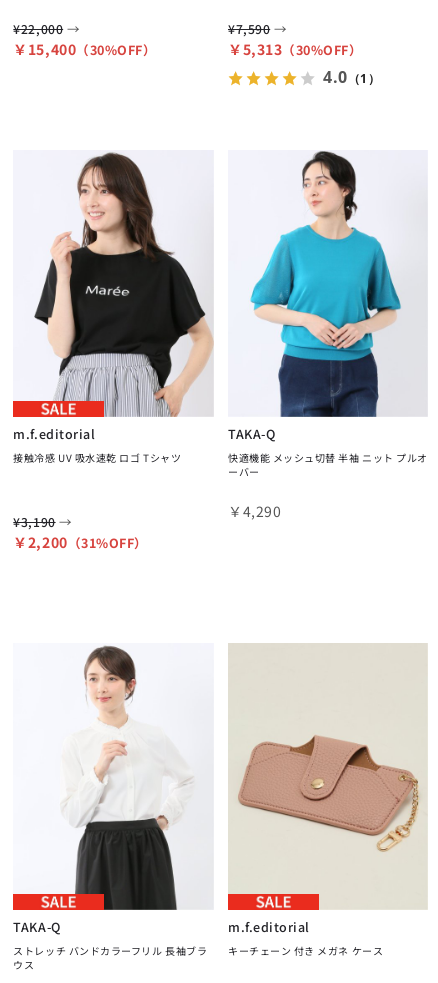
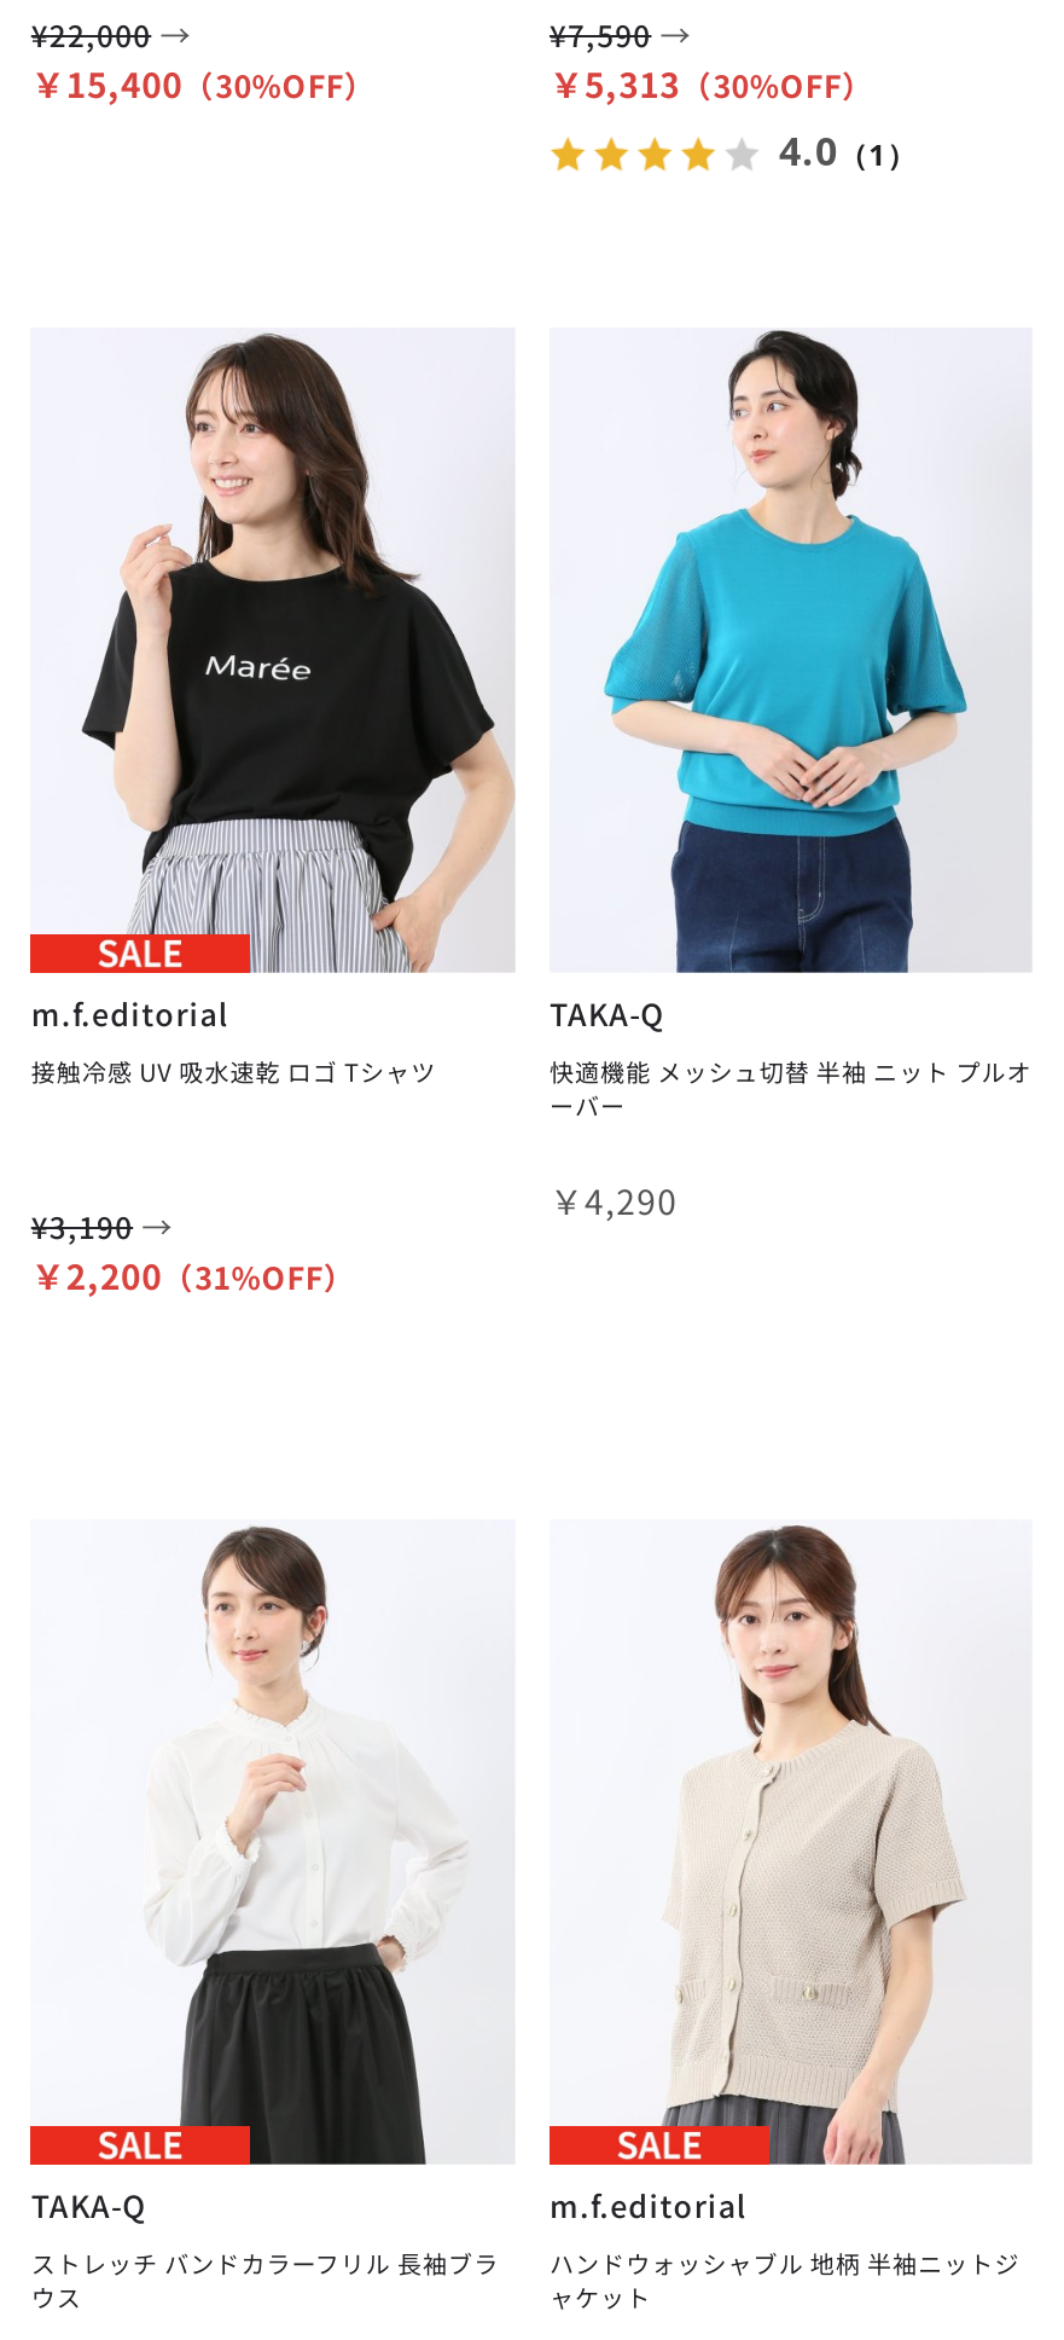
- [image]
- キーチェーン 付き メガネ ケース
+ [image]
+ ハンドウォッシャブル 地柄 半袖ニットジ
+ ャケット
